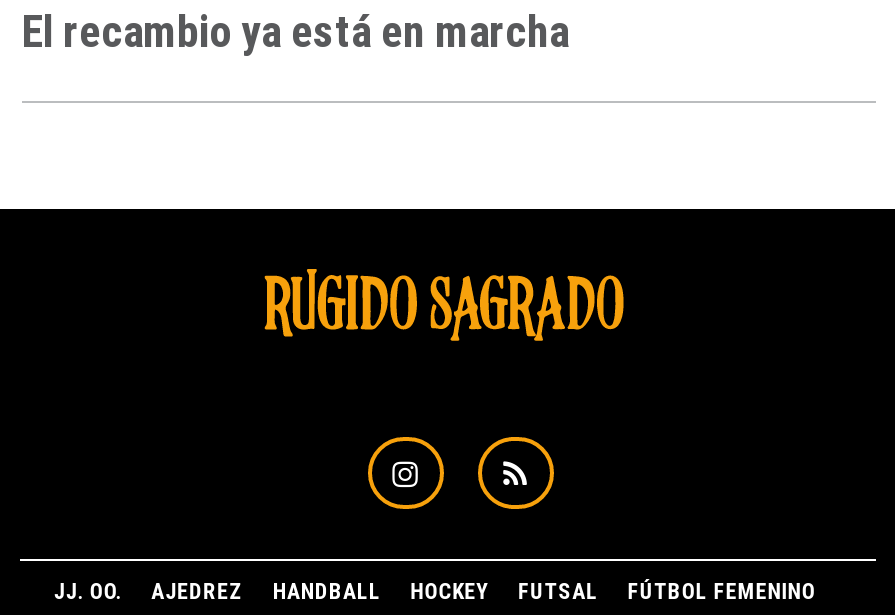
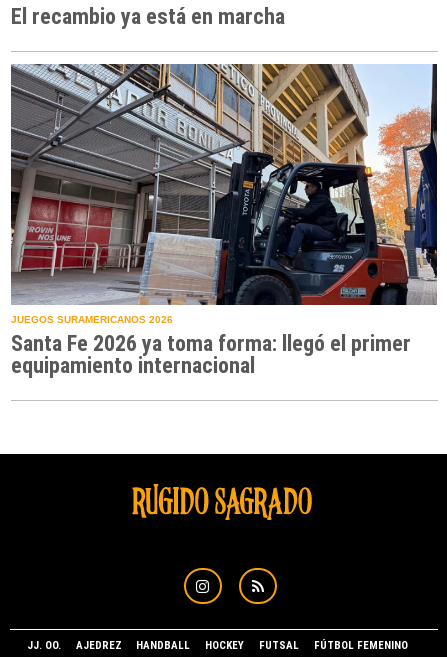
+ [image]
+ JUEGOS SURAMERICANOS 2026
+ Santa Fe 2026 ya toma forma: llegó el primer
+ equipamiento internacional
